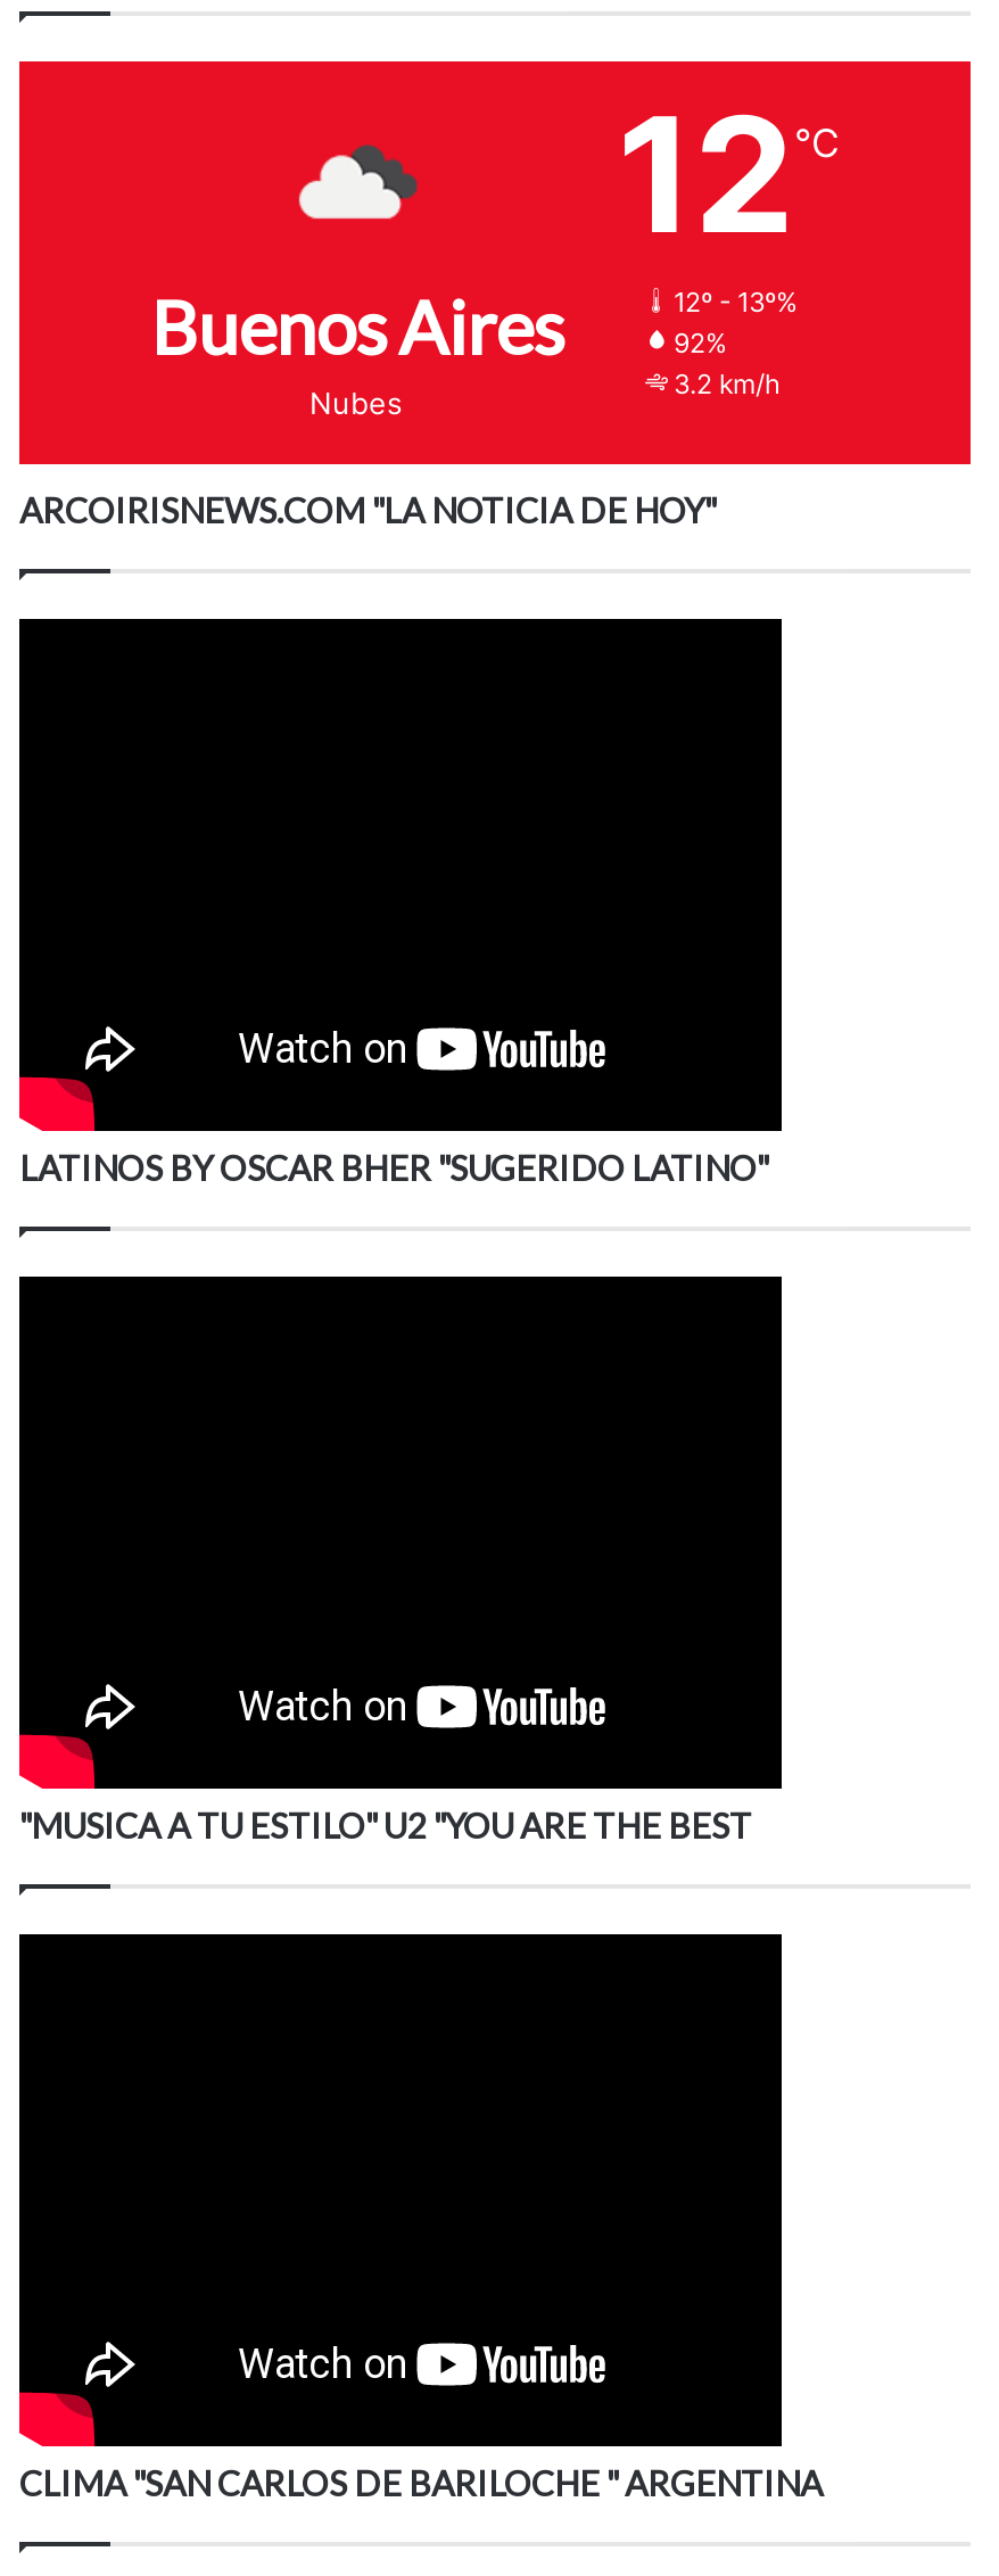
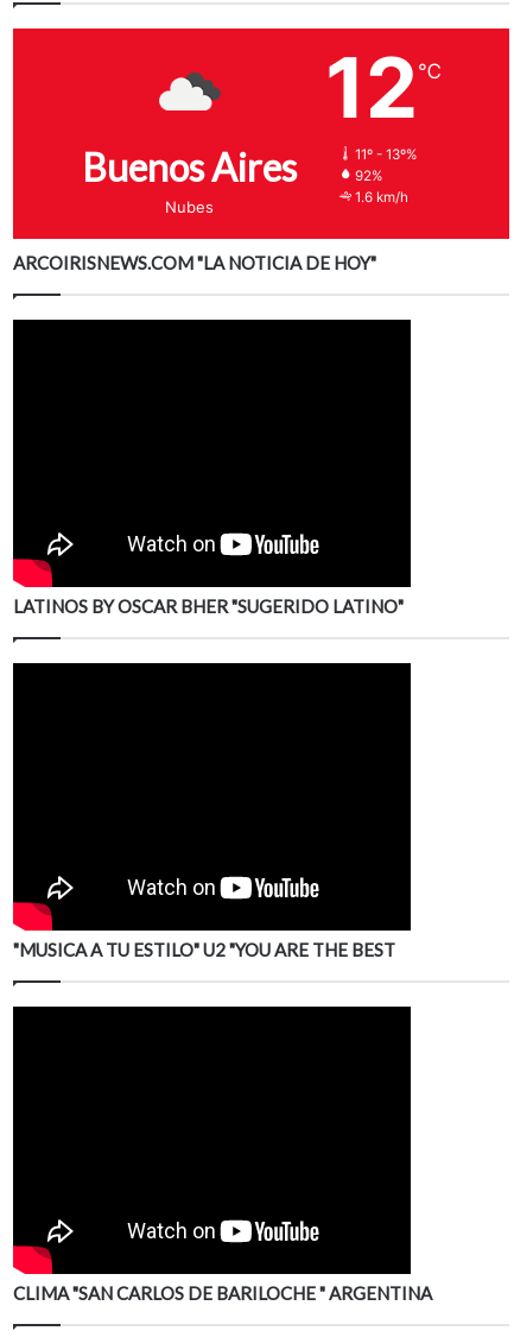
- 12º - 13º%
+ 11º - 13º%

- 3.2 km/h
+ 1.6 km/h
